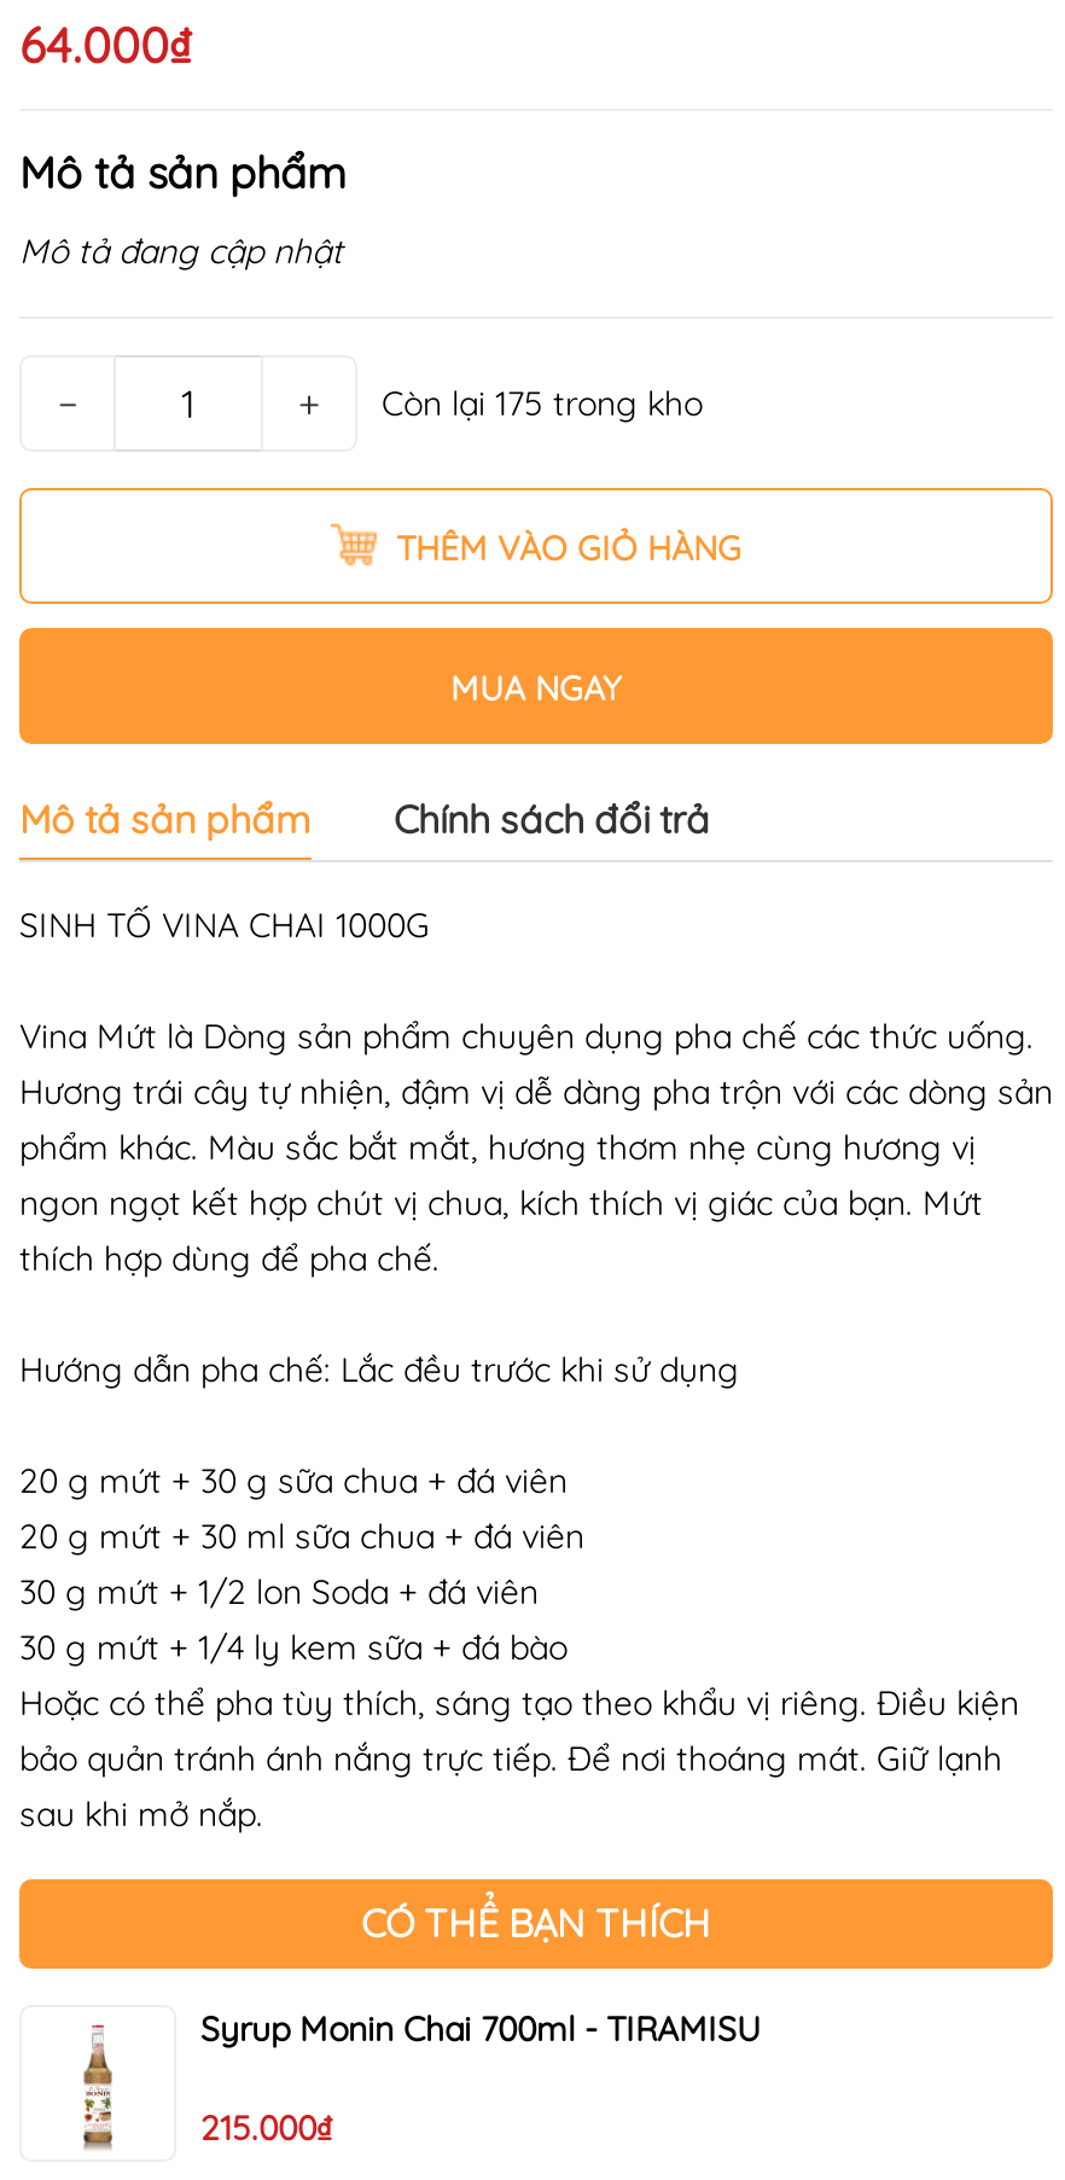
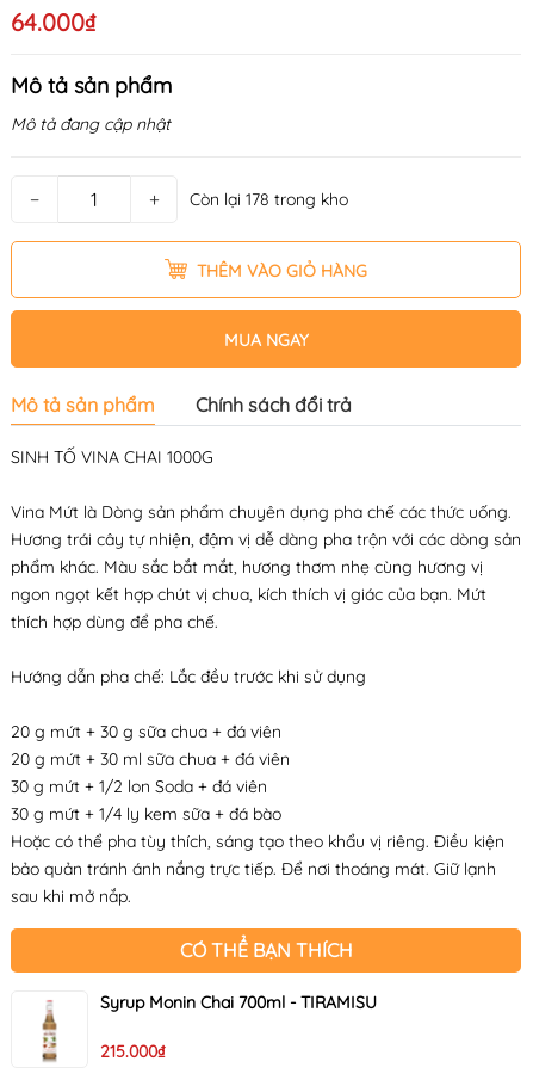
- Còn lại 175 trong kho
+ Còn lại 178 trong kho
